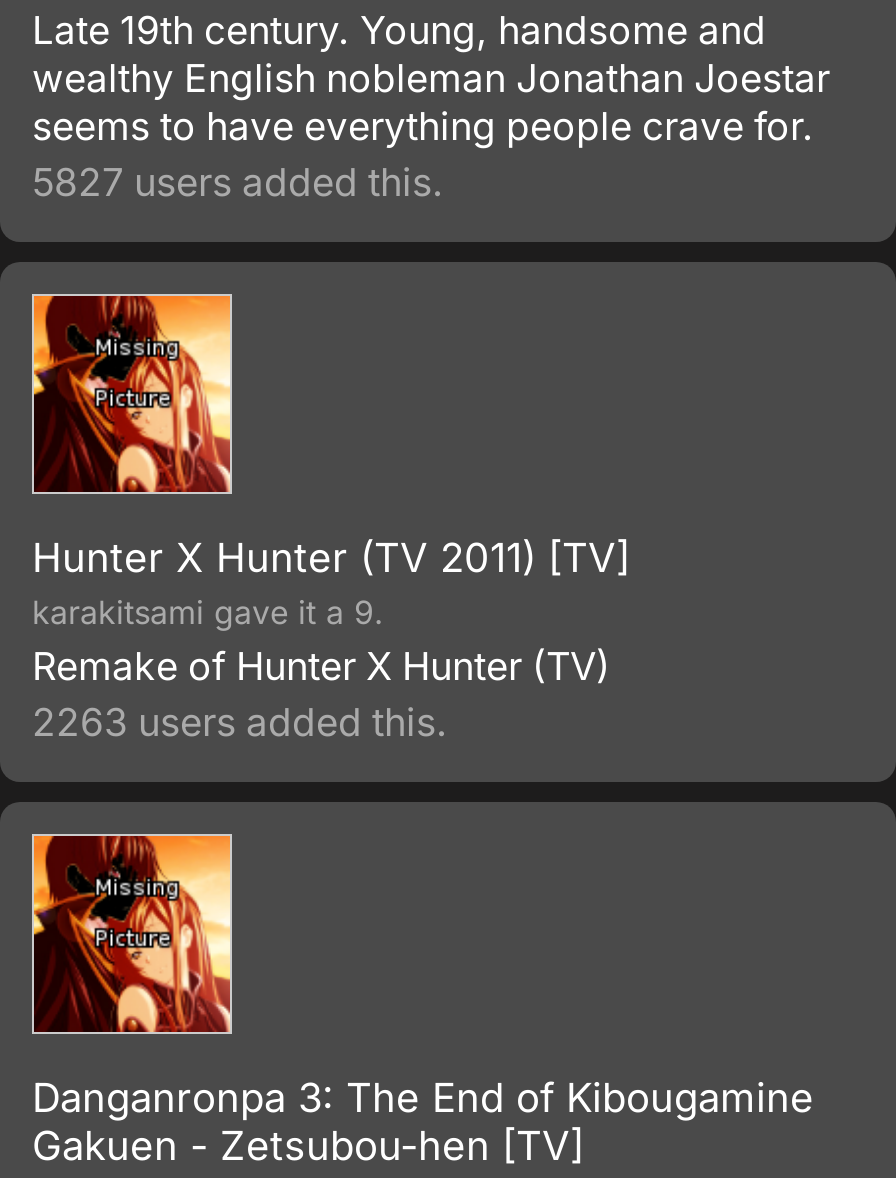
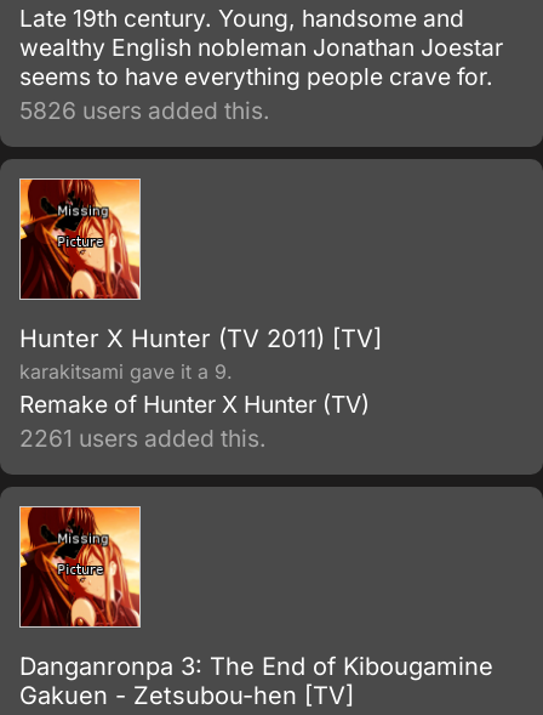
- 5827 users added this.
+ 5826 users added this.

- 2263 users added this.
+ 2261 users added this.
